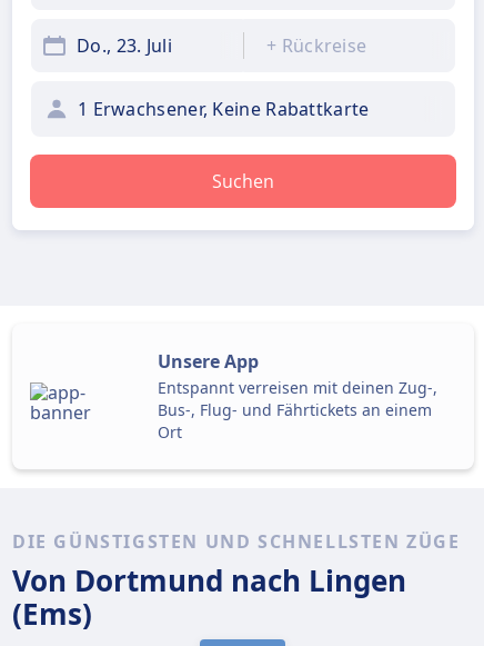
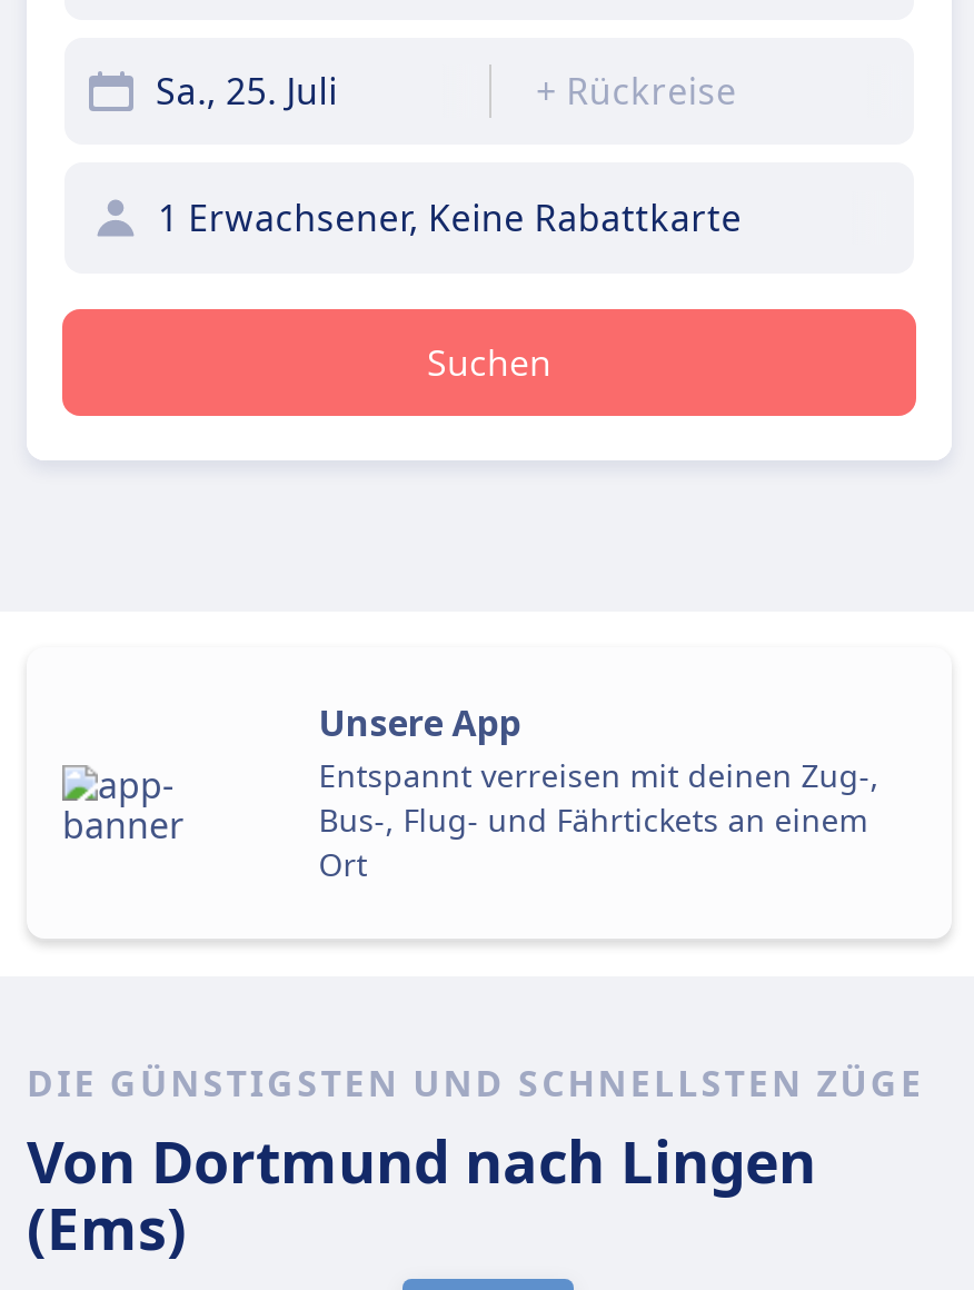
- Do., 23. Juli
+ Sa., 25. Juli
